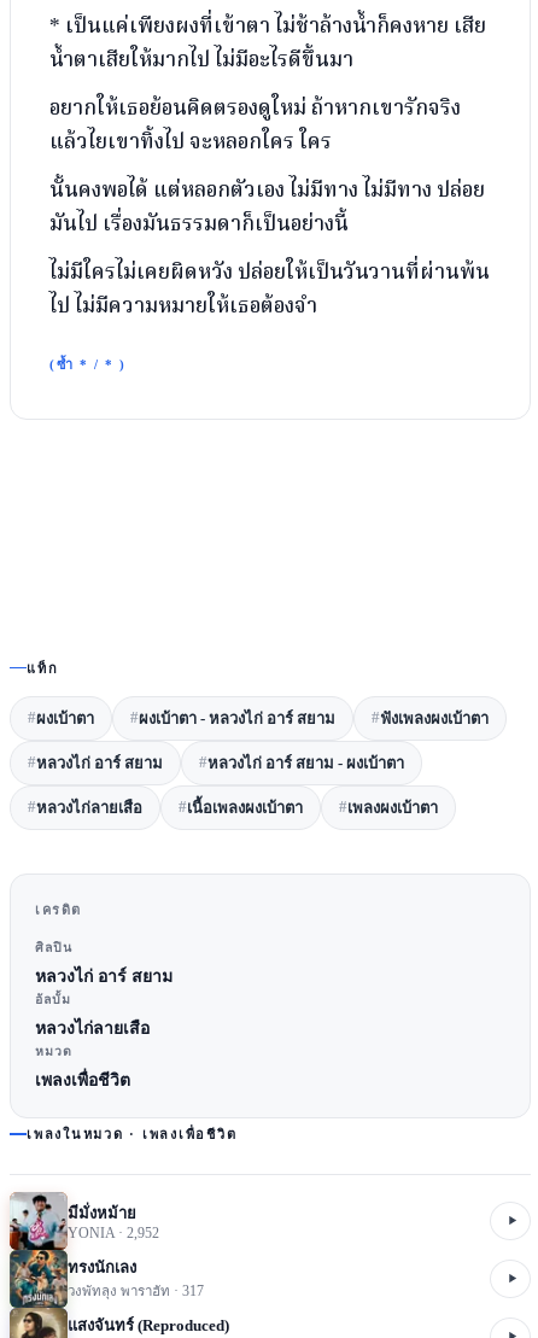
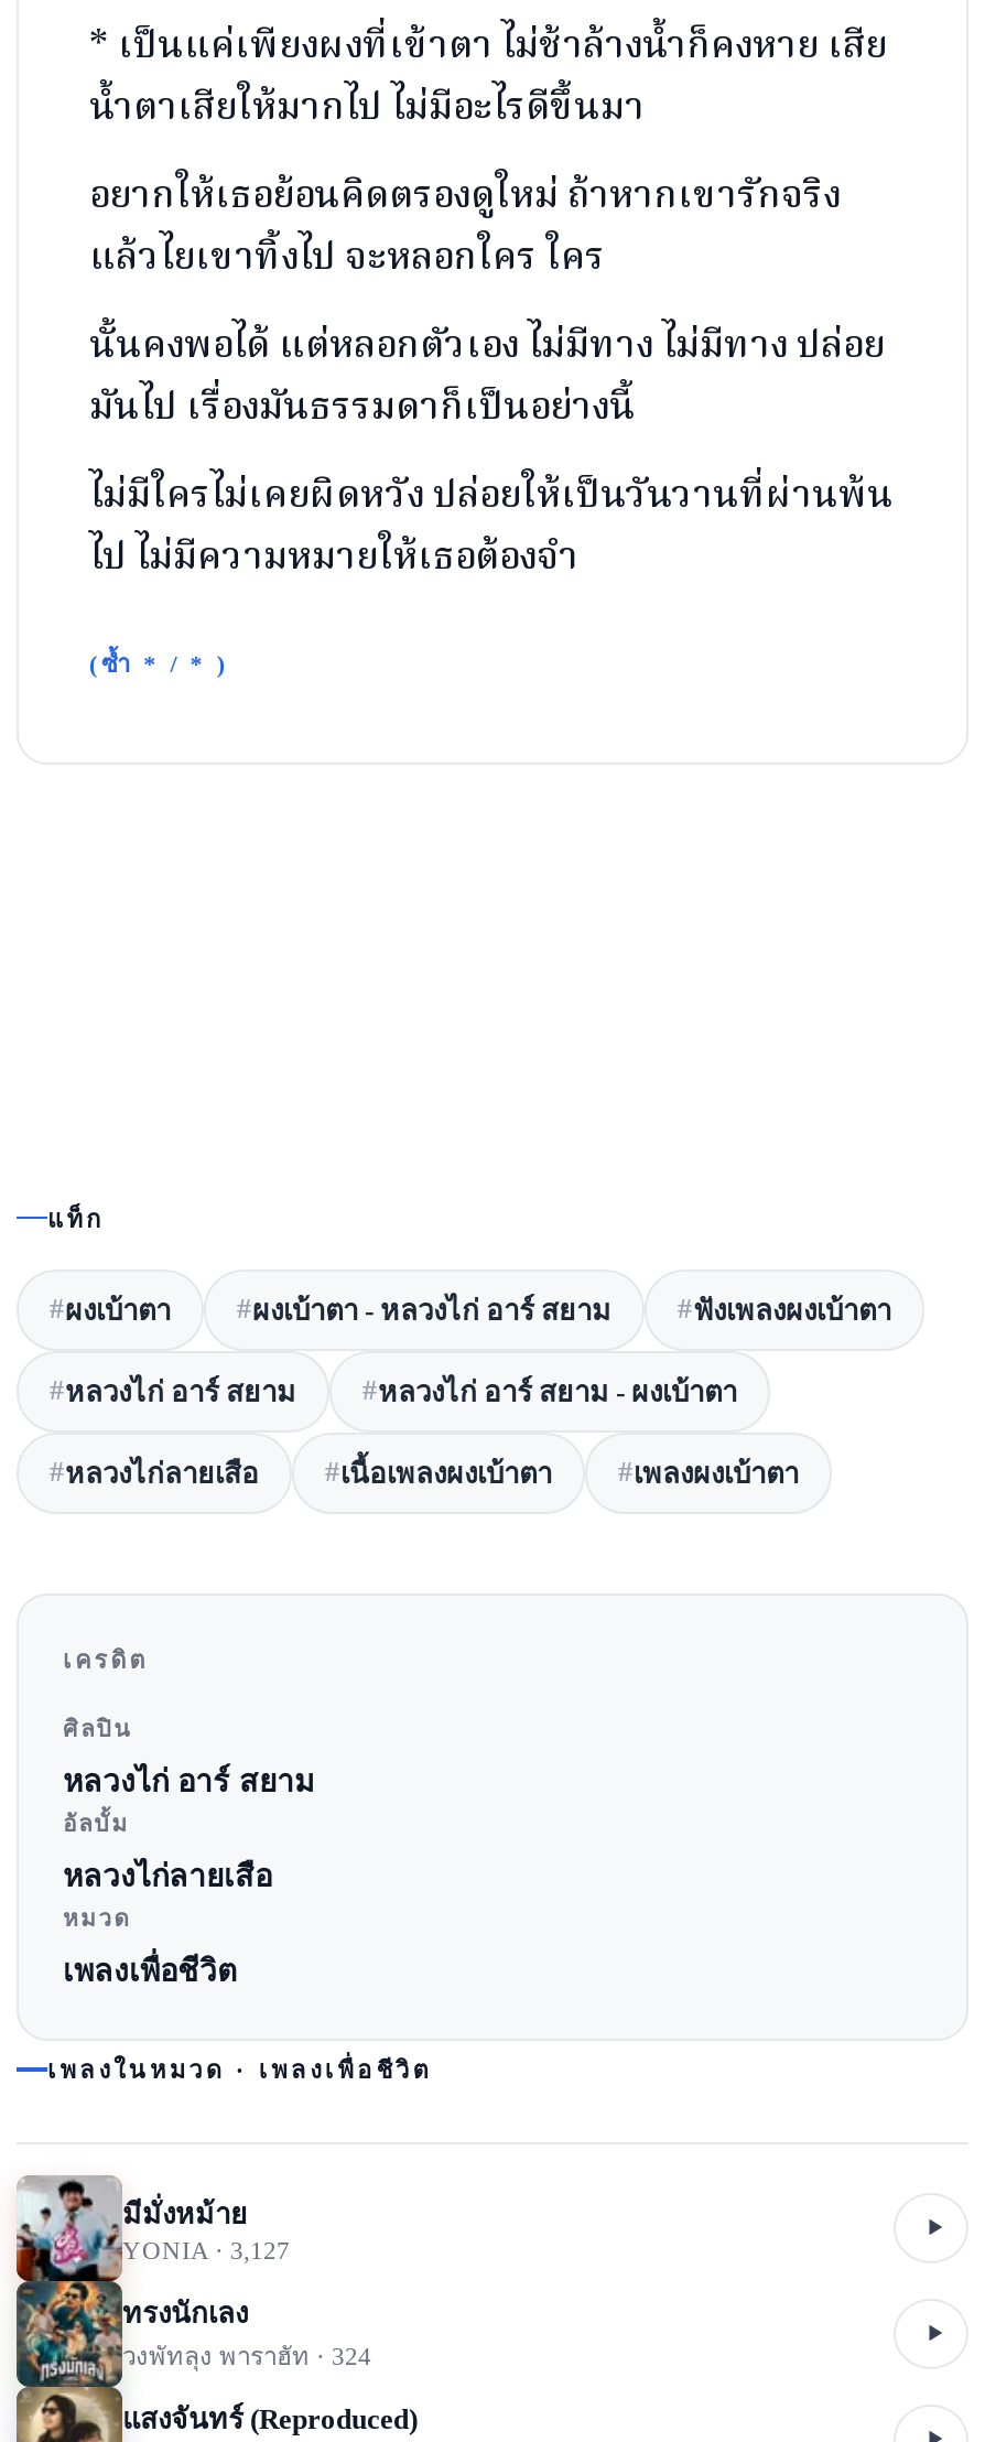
- YONIA · 2,952
+ YONIA · 3,127

- วงพัทลุง พาราฮัท· 317
+ วงพัทลุง พาราฮัท· 324
